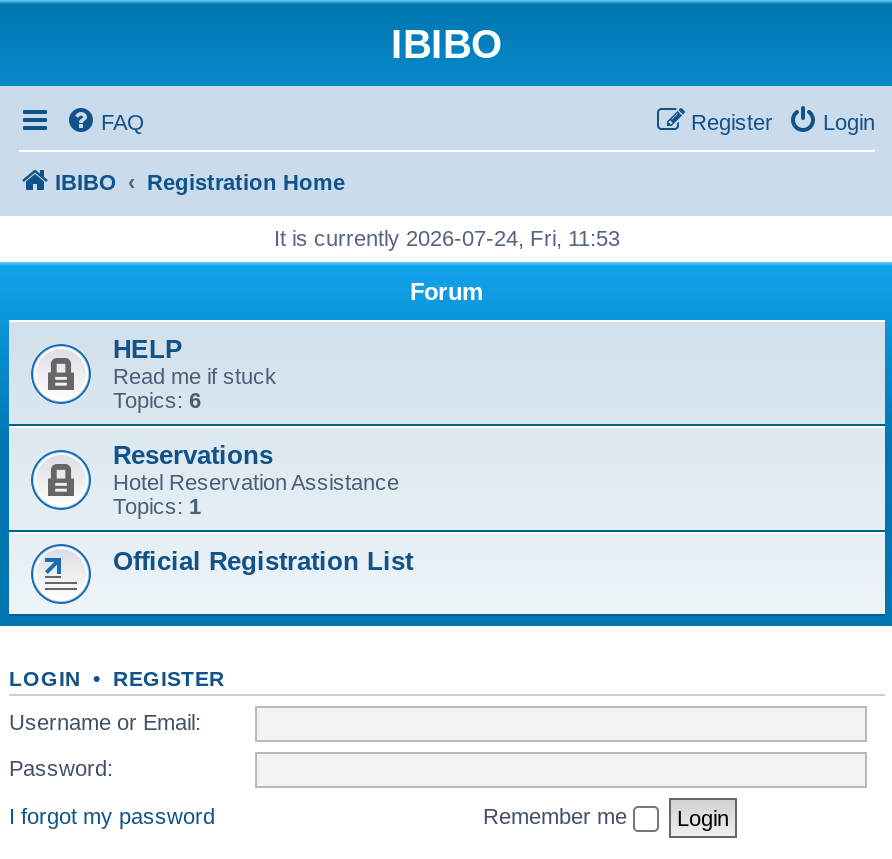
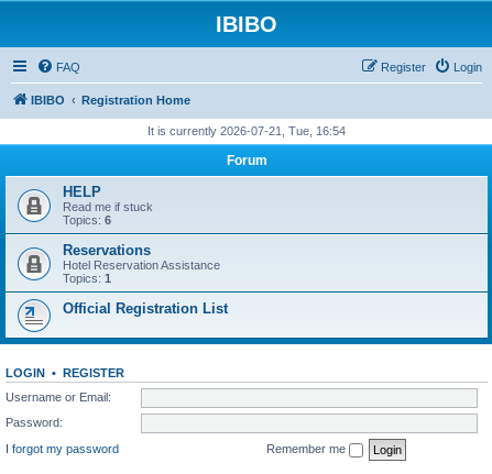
- It is currently 2026-07-24, Fri, 11:53
+ It is currently 2026-07-21, Tue, 16:54
